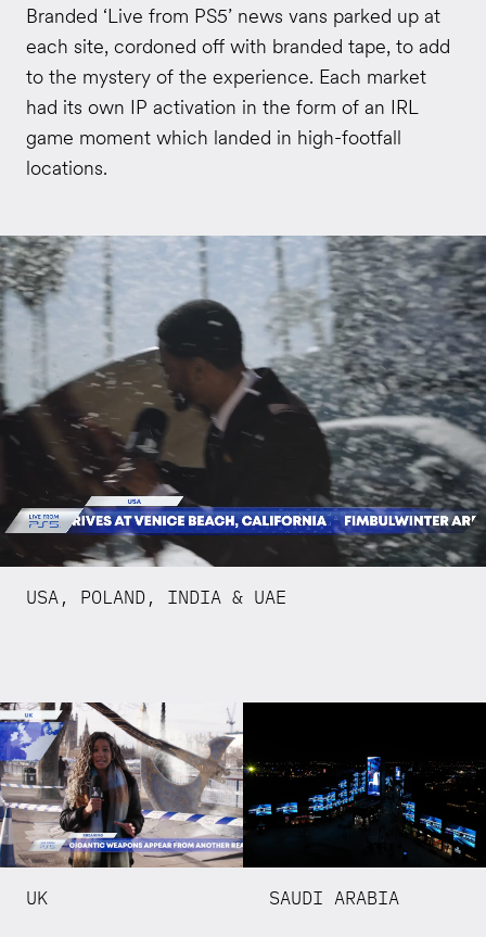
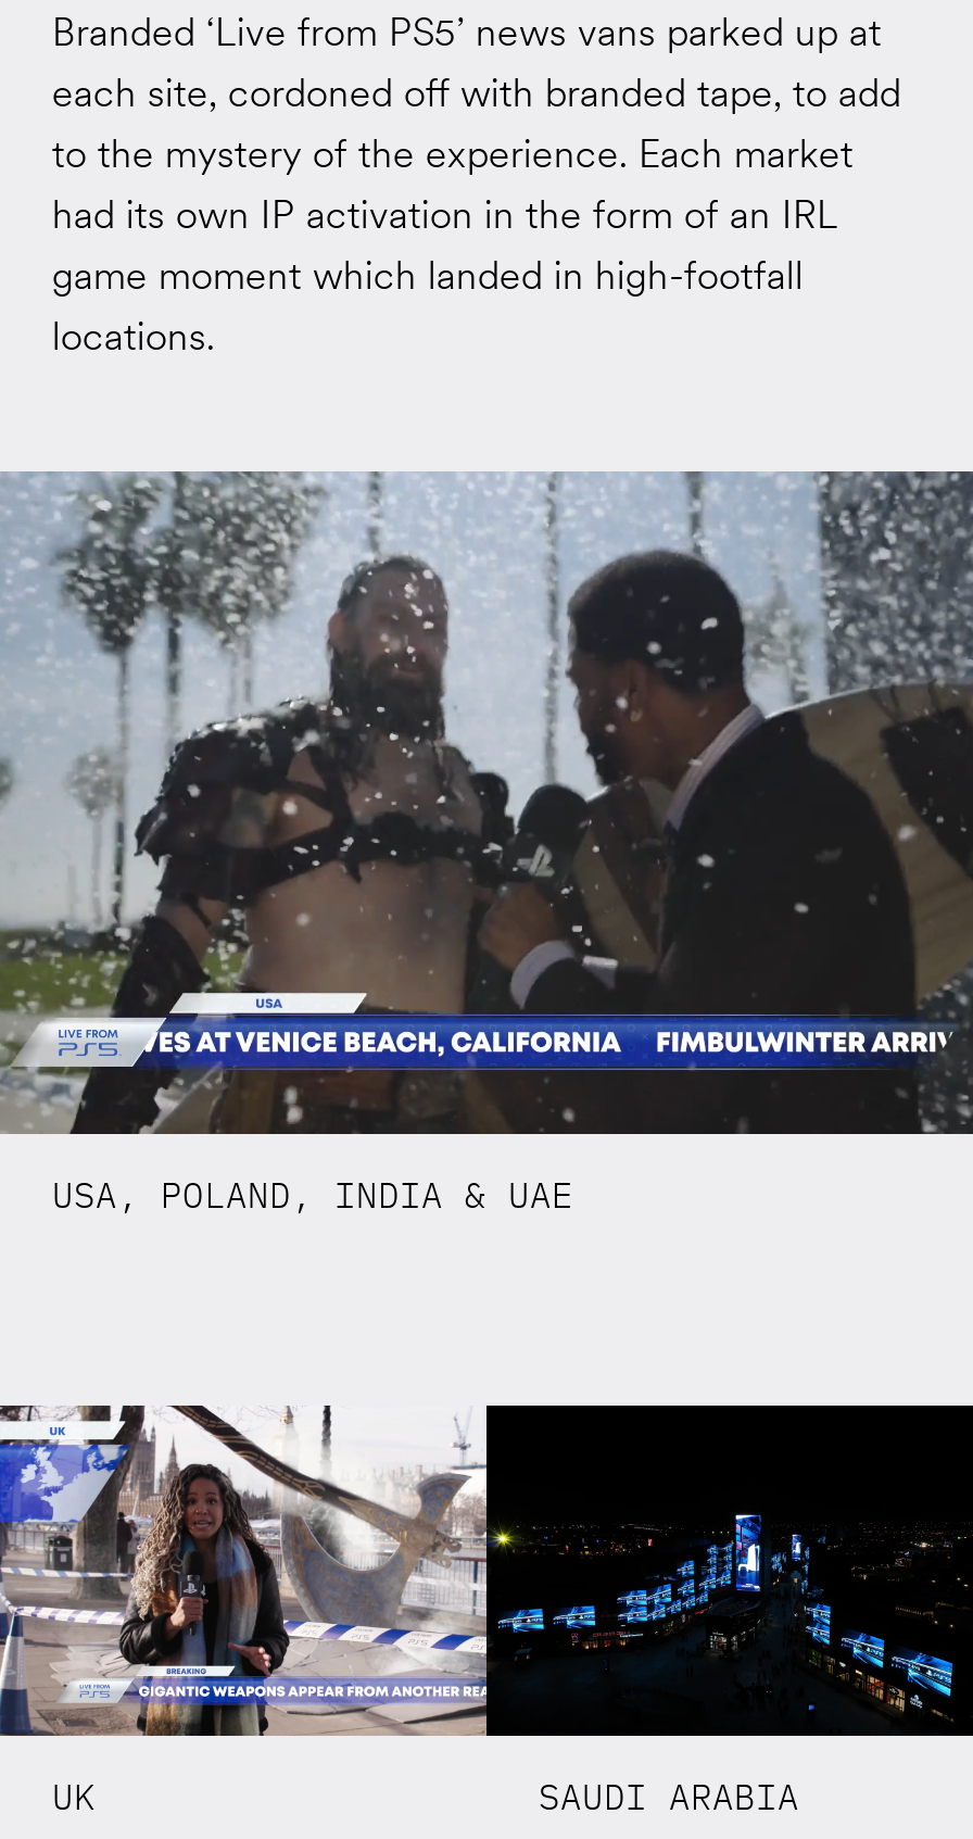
- [image]
+ [image]
